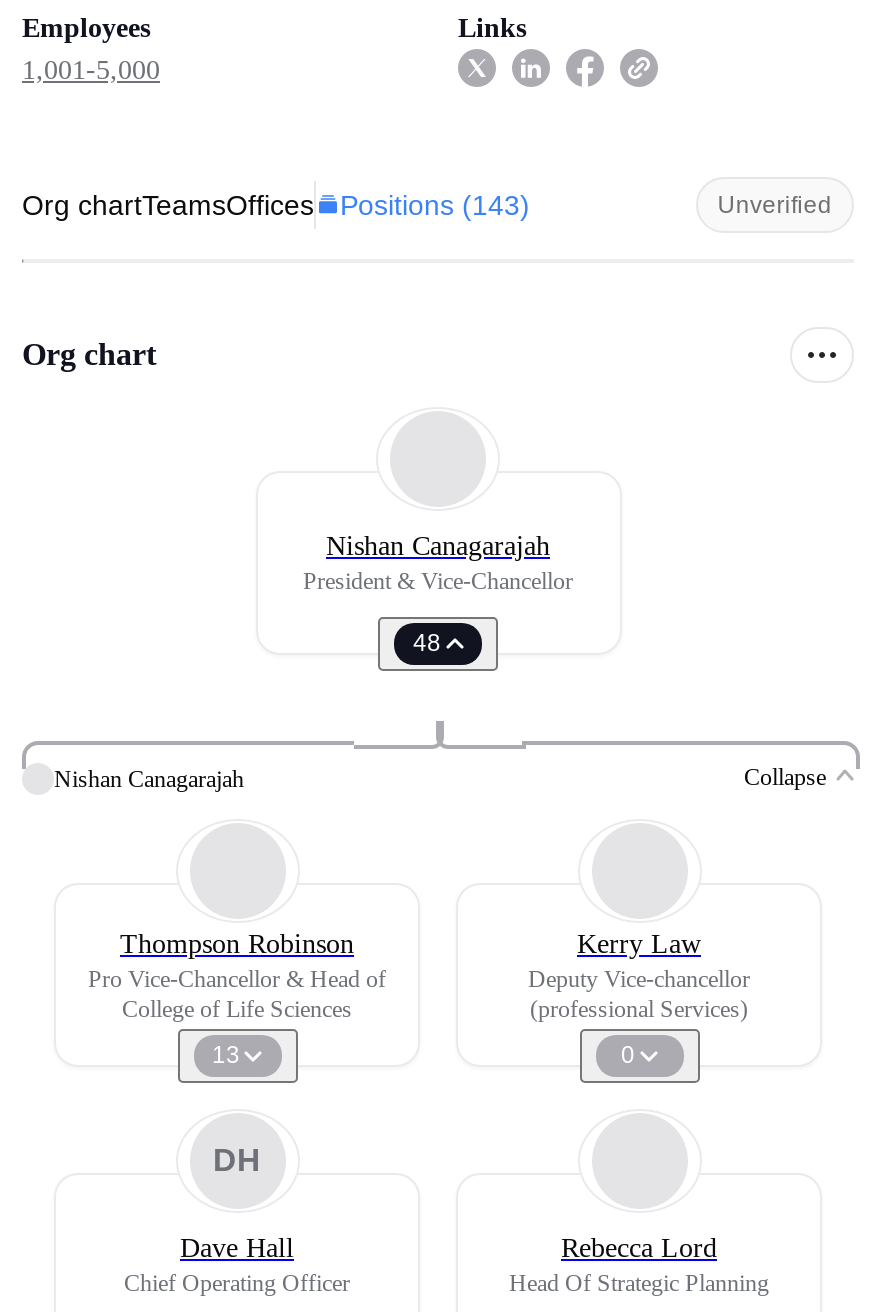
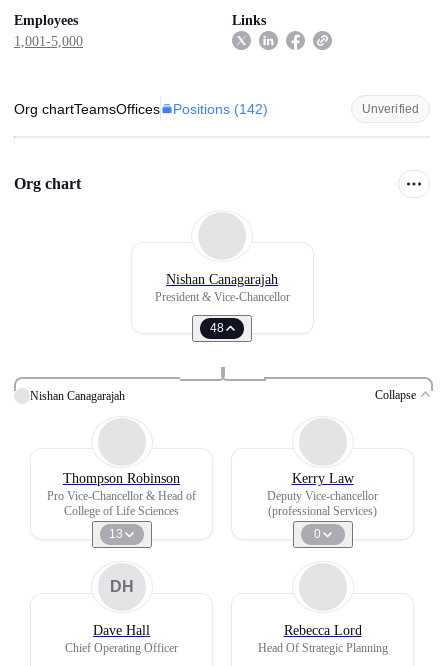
- Org chartTeamsOffices Positions (143)
+ Org chartTeamsOffices Positions (142)
